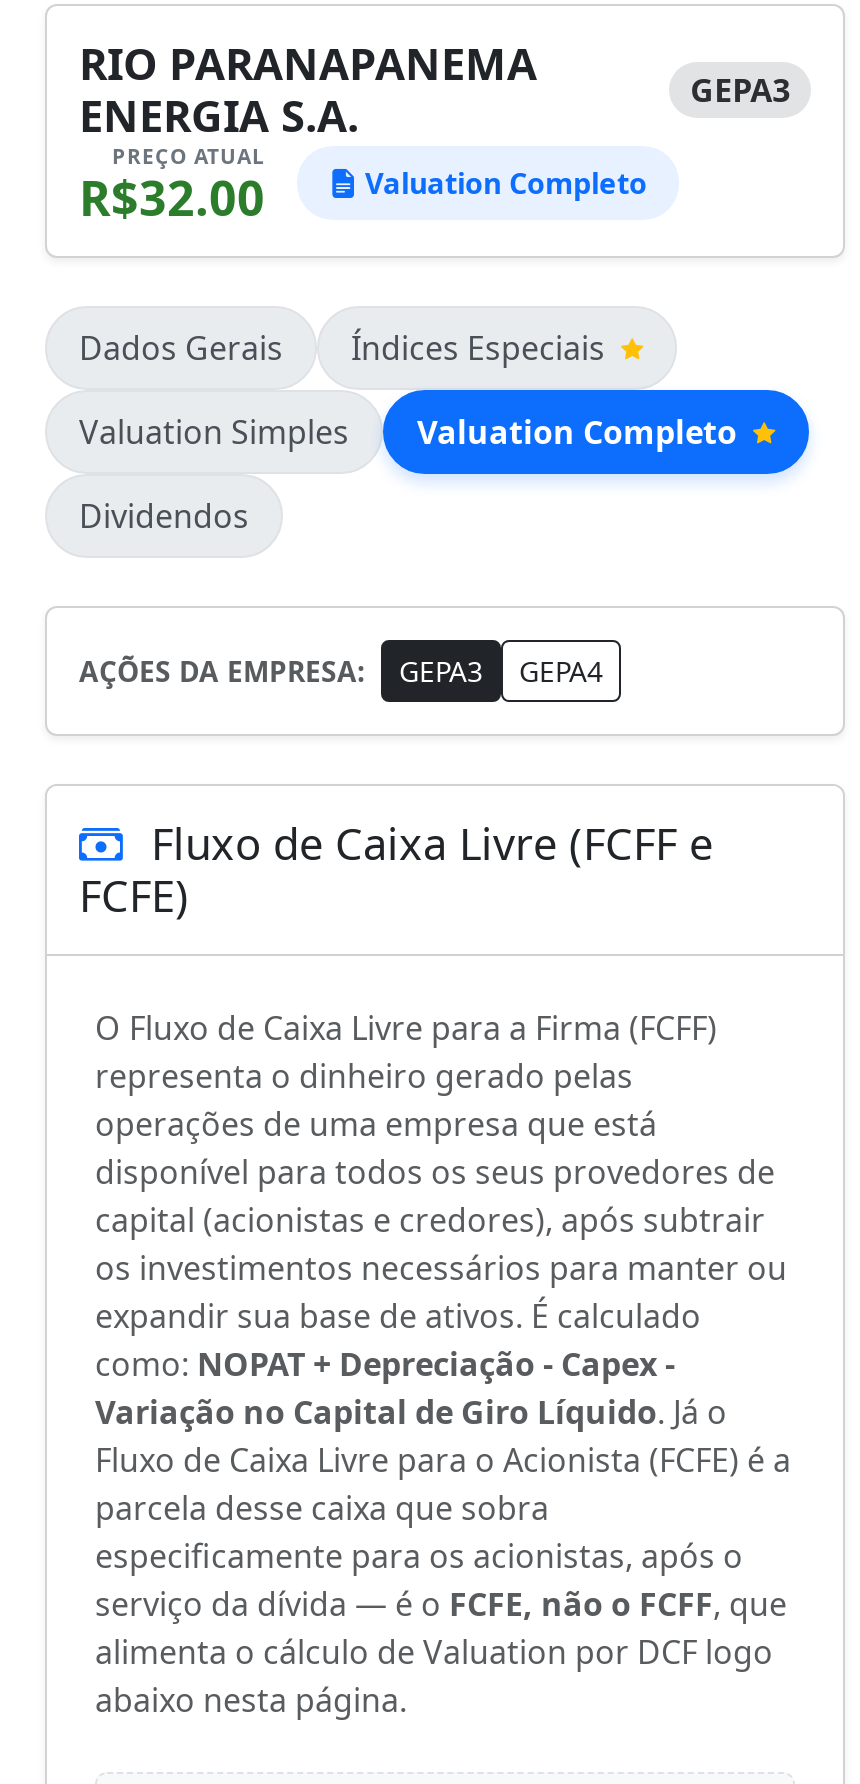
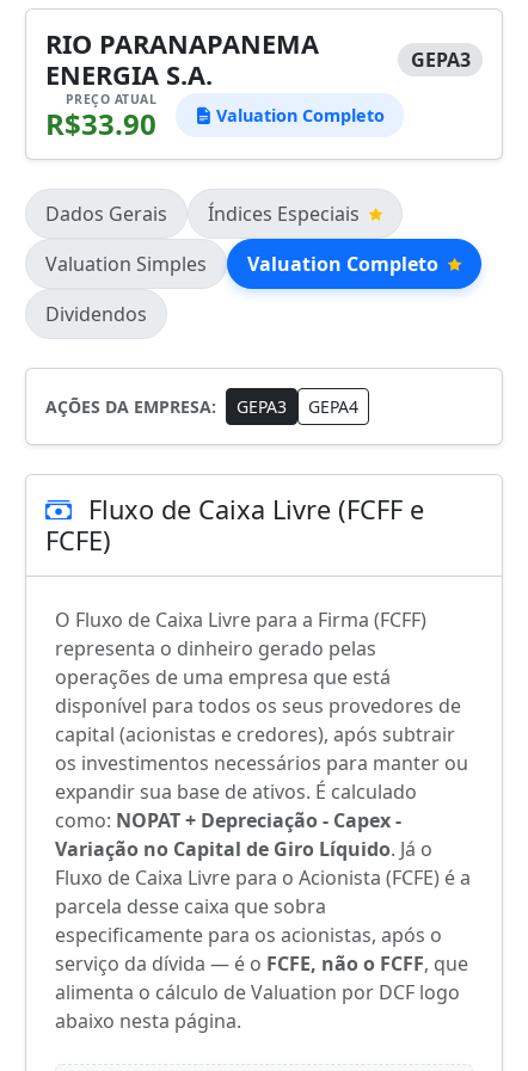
- R$32.00
+ R$33.90
